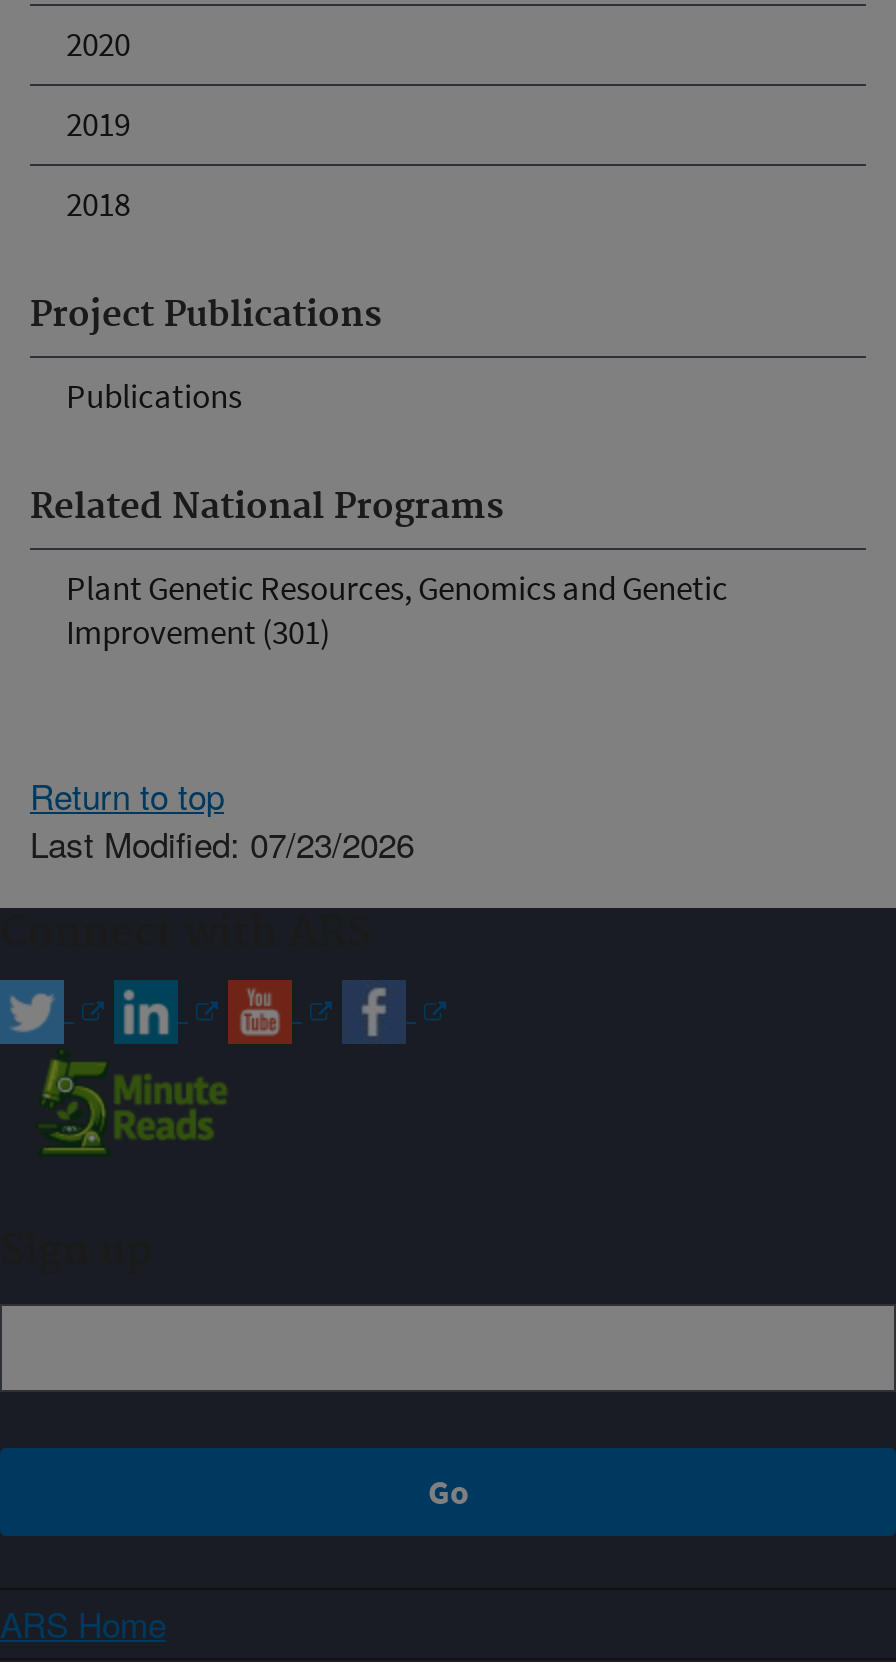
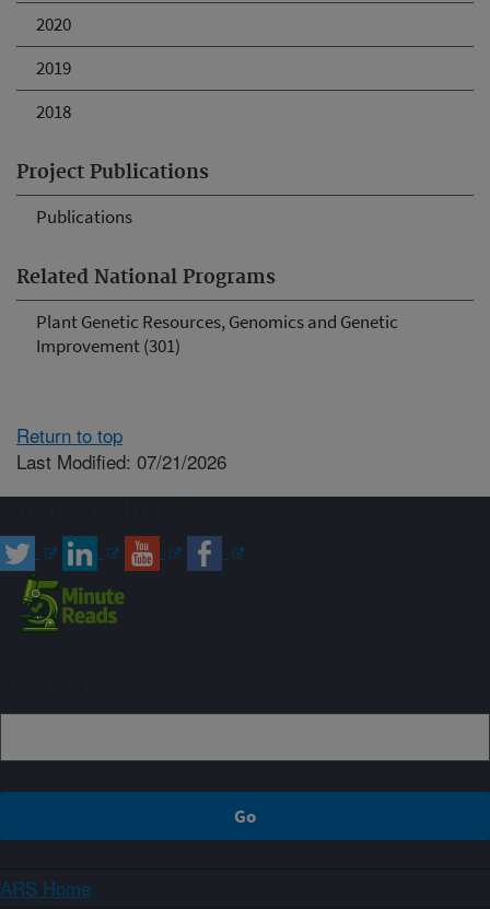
- Last Modified: 07/23/2026
+ Last Modified: 07/21/2026
